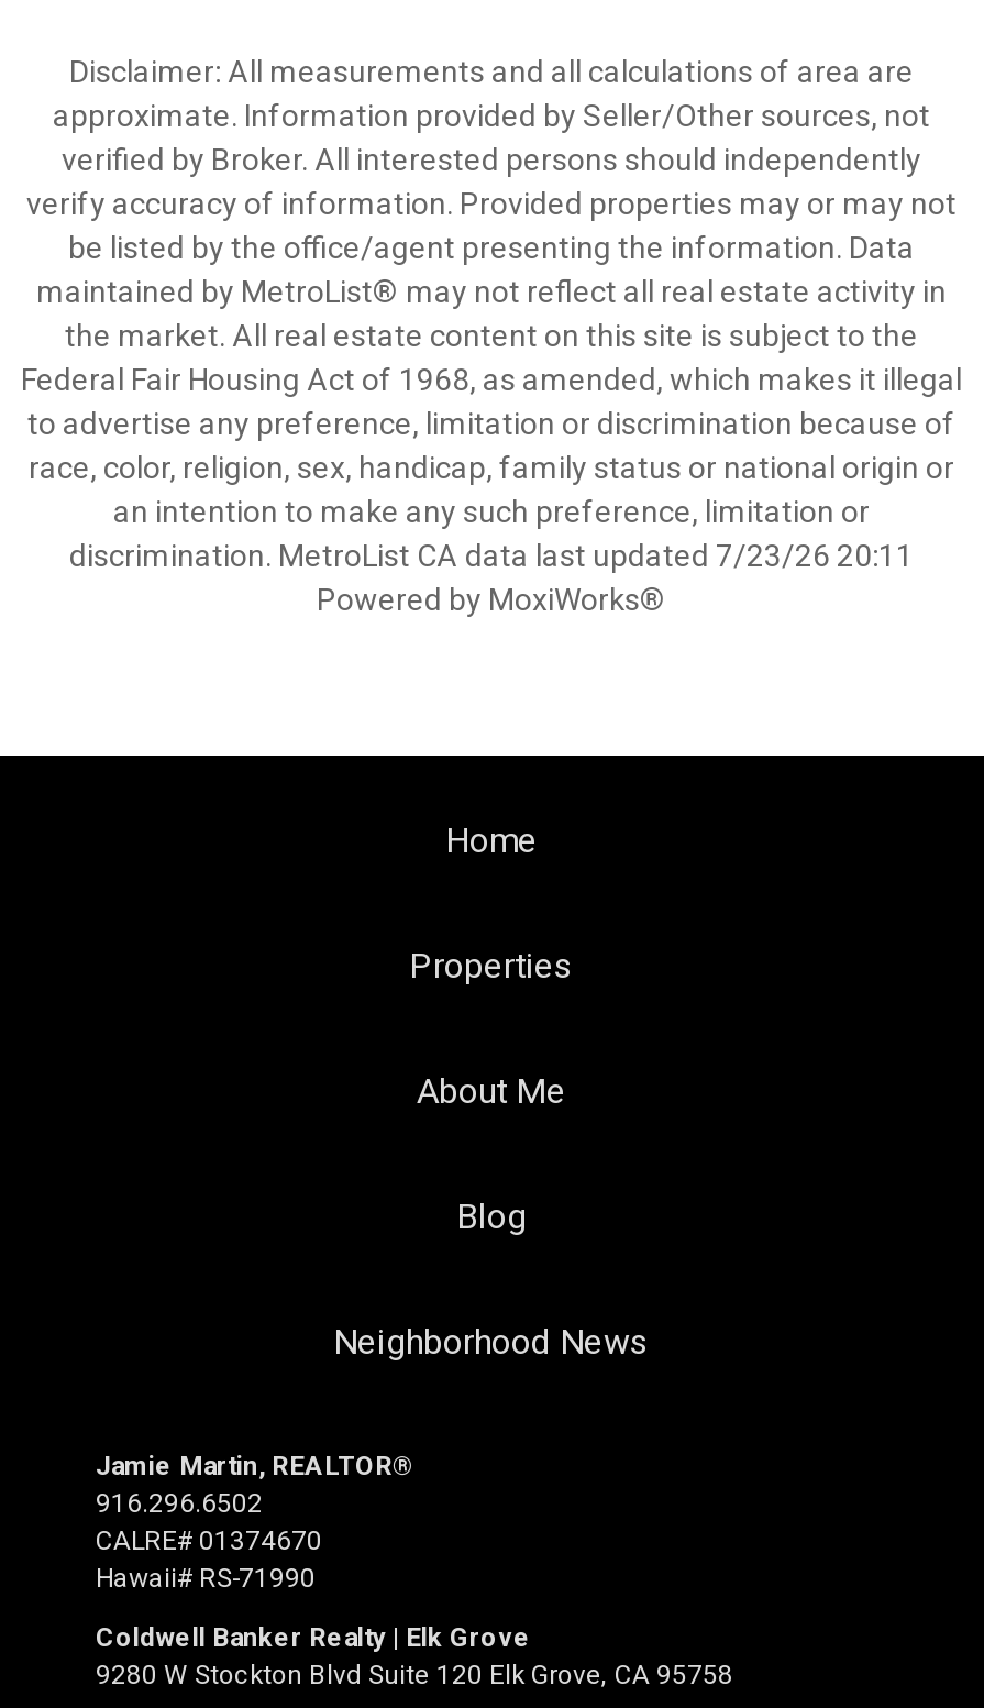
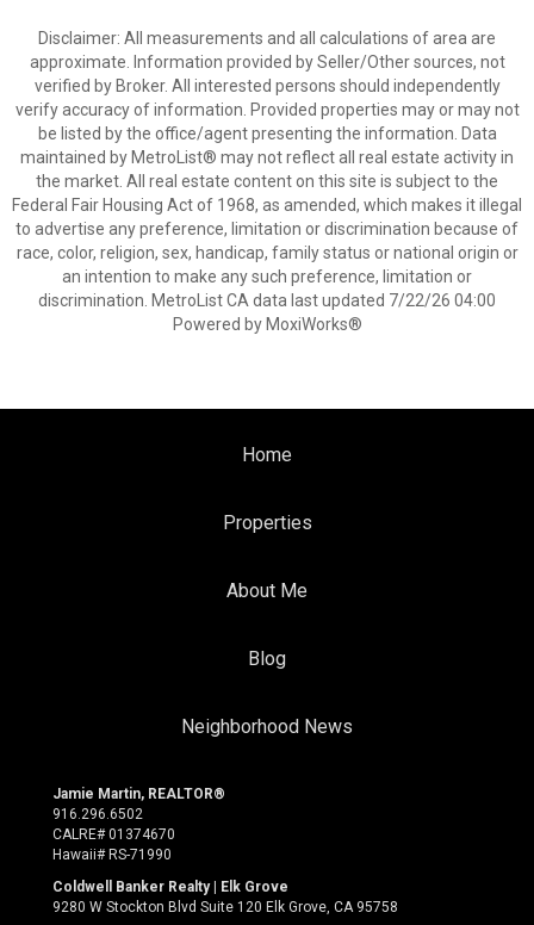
- discrimination. MetroList CA data last updated 7/23/26 20:11
+ discrimination. MetroList CA data last updated 7/22/26 04:00
